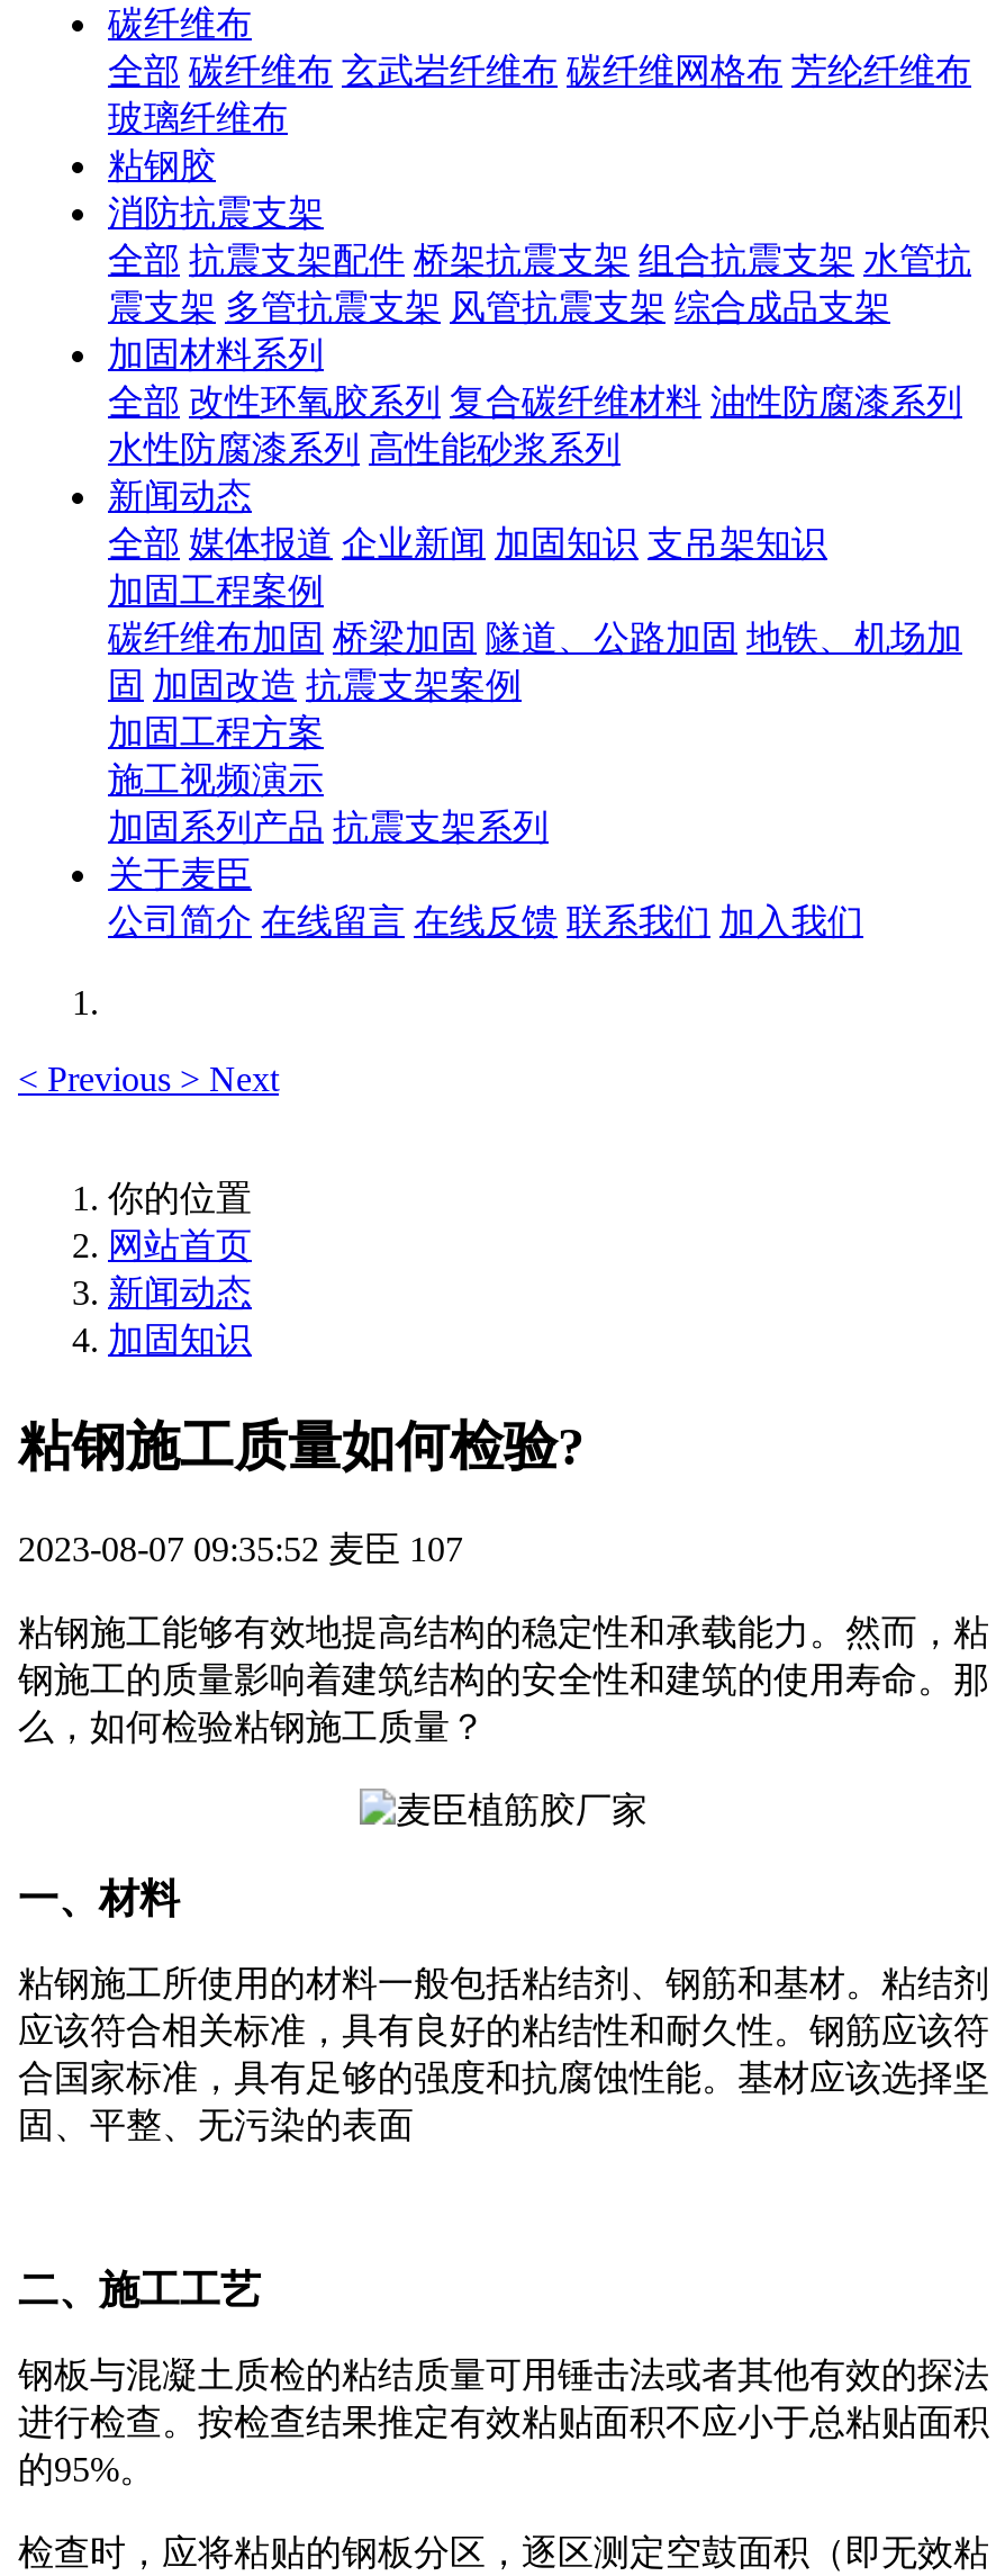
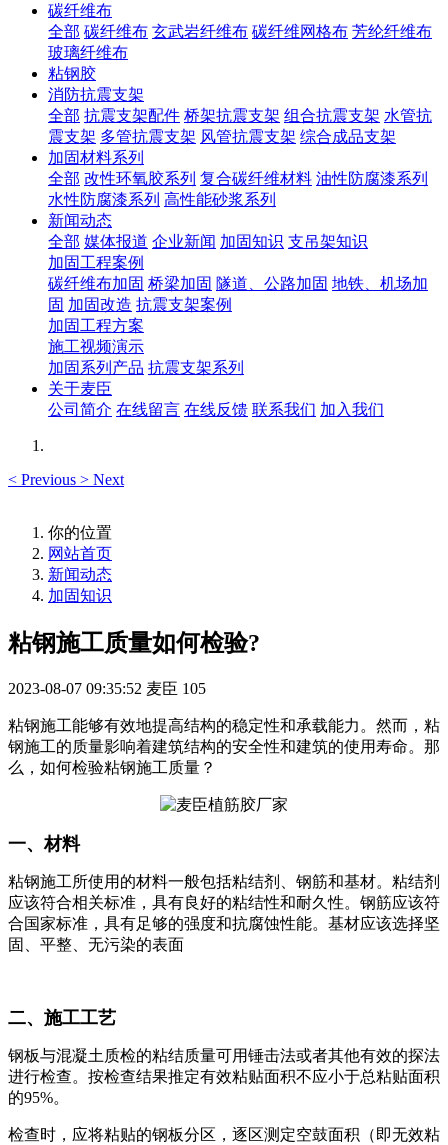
- 2023-08-07 09:35:52 麦臣 107
+ 2023-08-07 09:35:52 麦臣 105
